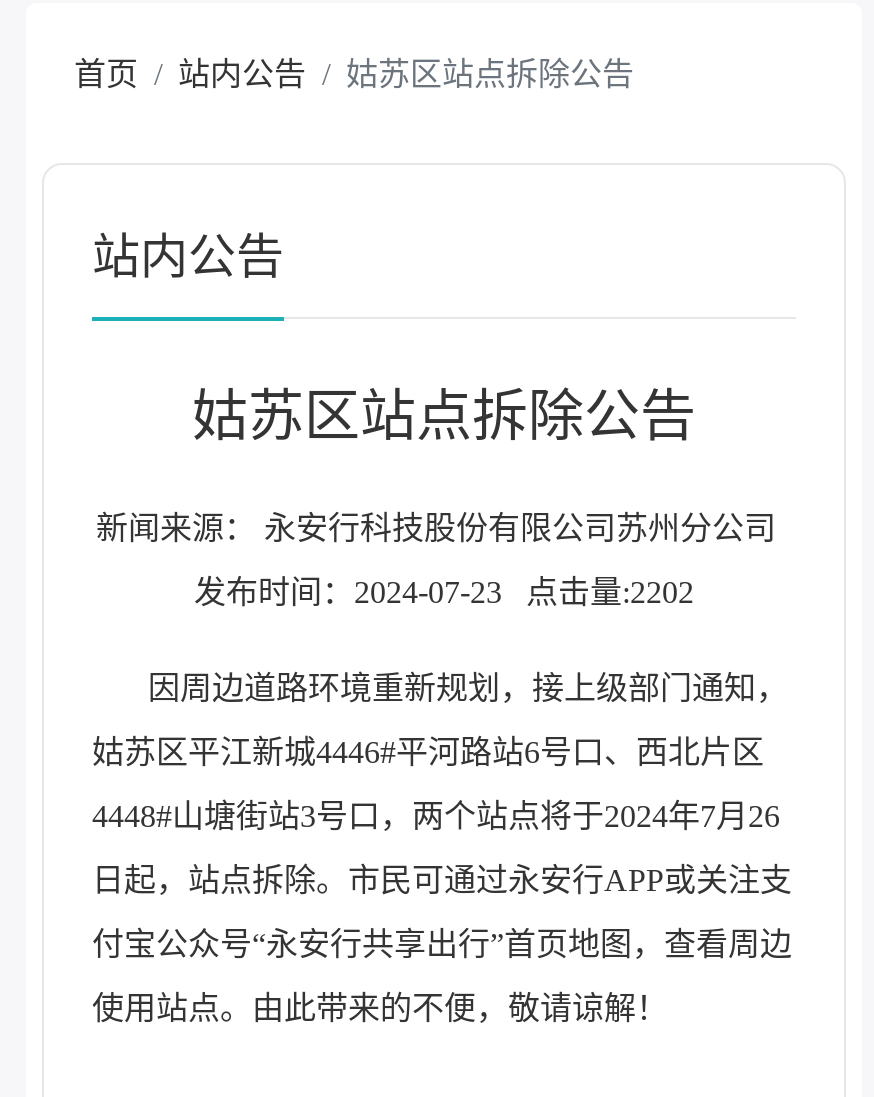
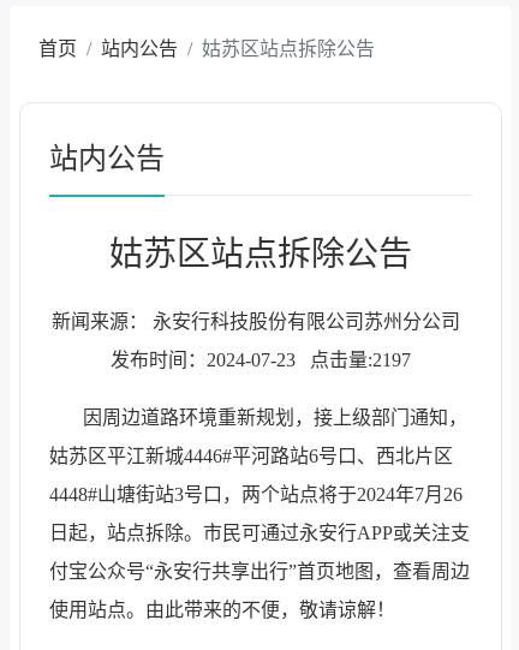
- 发布时间：2024-07-23 点击量:2202
+ 发布时间：2024-07-23 点击量:2197
